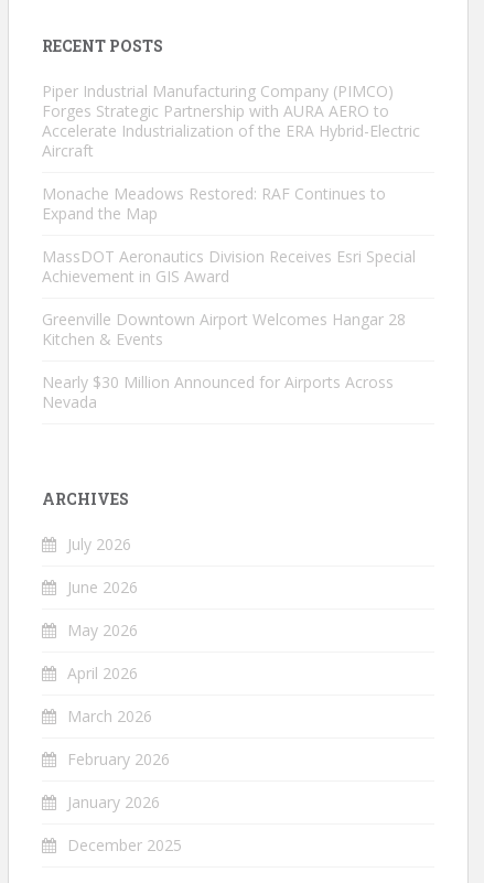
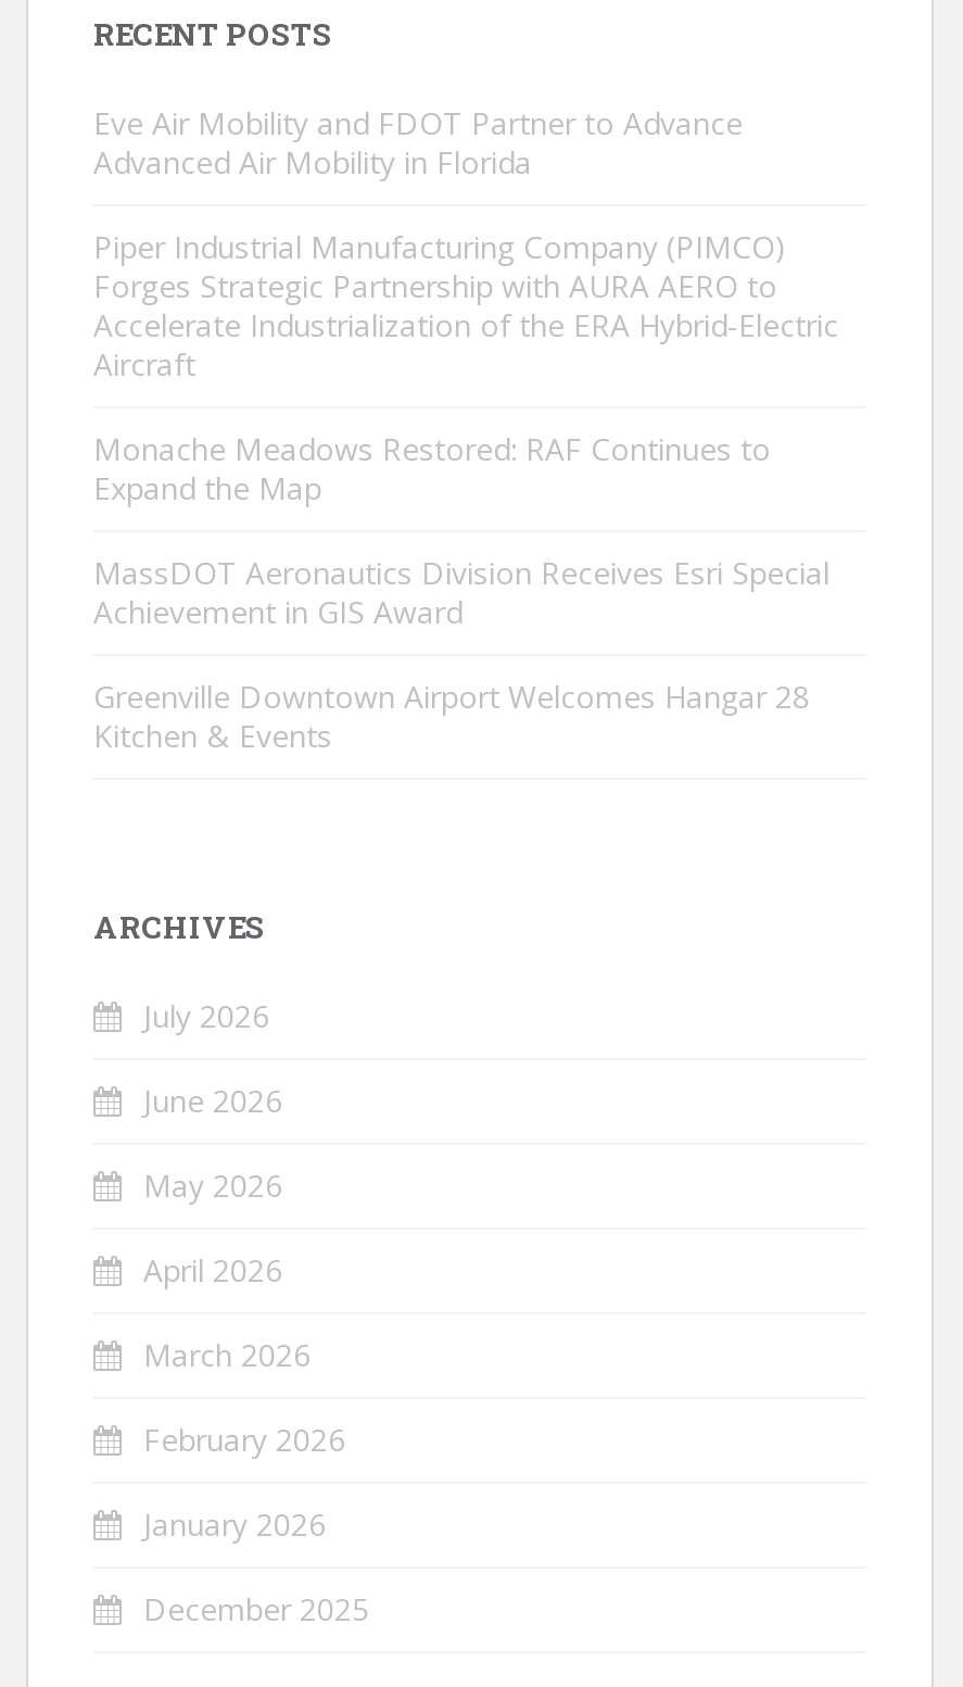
+ Eve Air Mobility and FDOT Partner to Advance
+ Advanced Air Mobility in Florida

moved down: Piper Industrial Manufacturing Company (PIMCO) | Forges Strategic Partnership with AURA AERO to | Accelerate Industrialization of the ERA Hybrid-Electric | ... | Greenville Downtown Airport Welcomes Hangar 28 | Kitchen & Events

- Nearly $30 Million Announced for Airports Across
- Nevada
